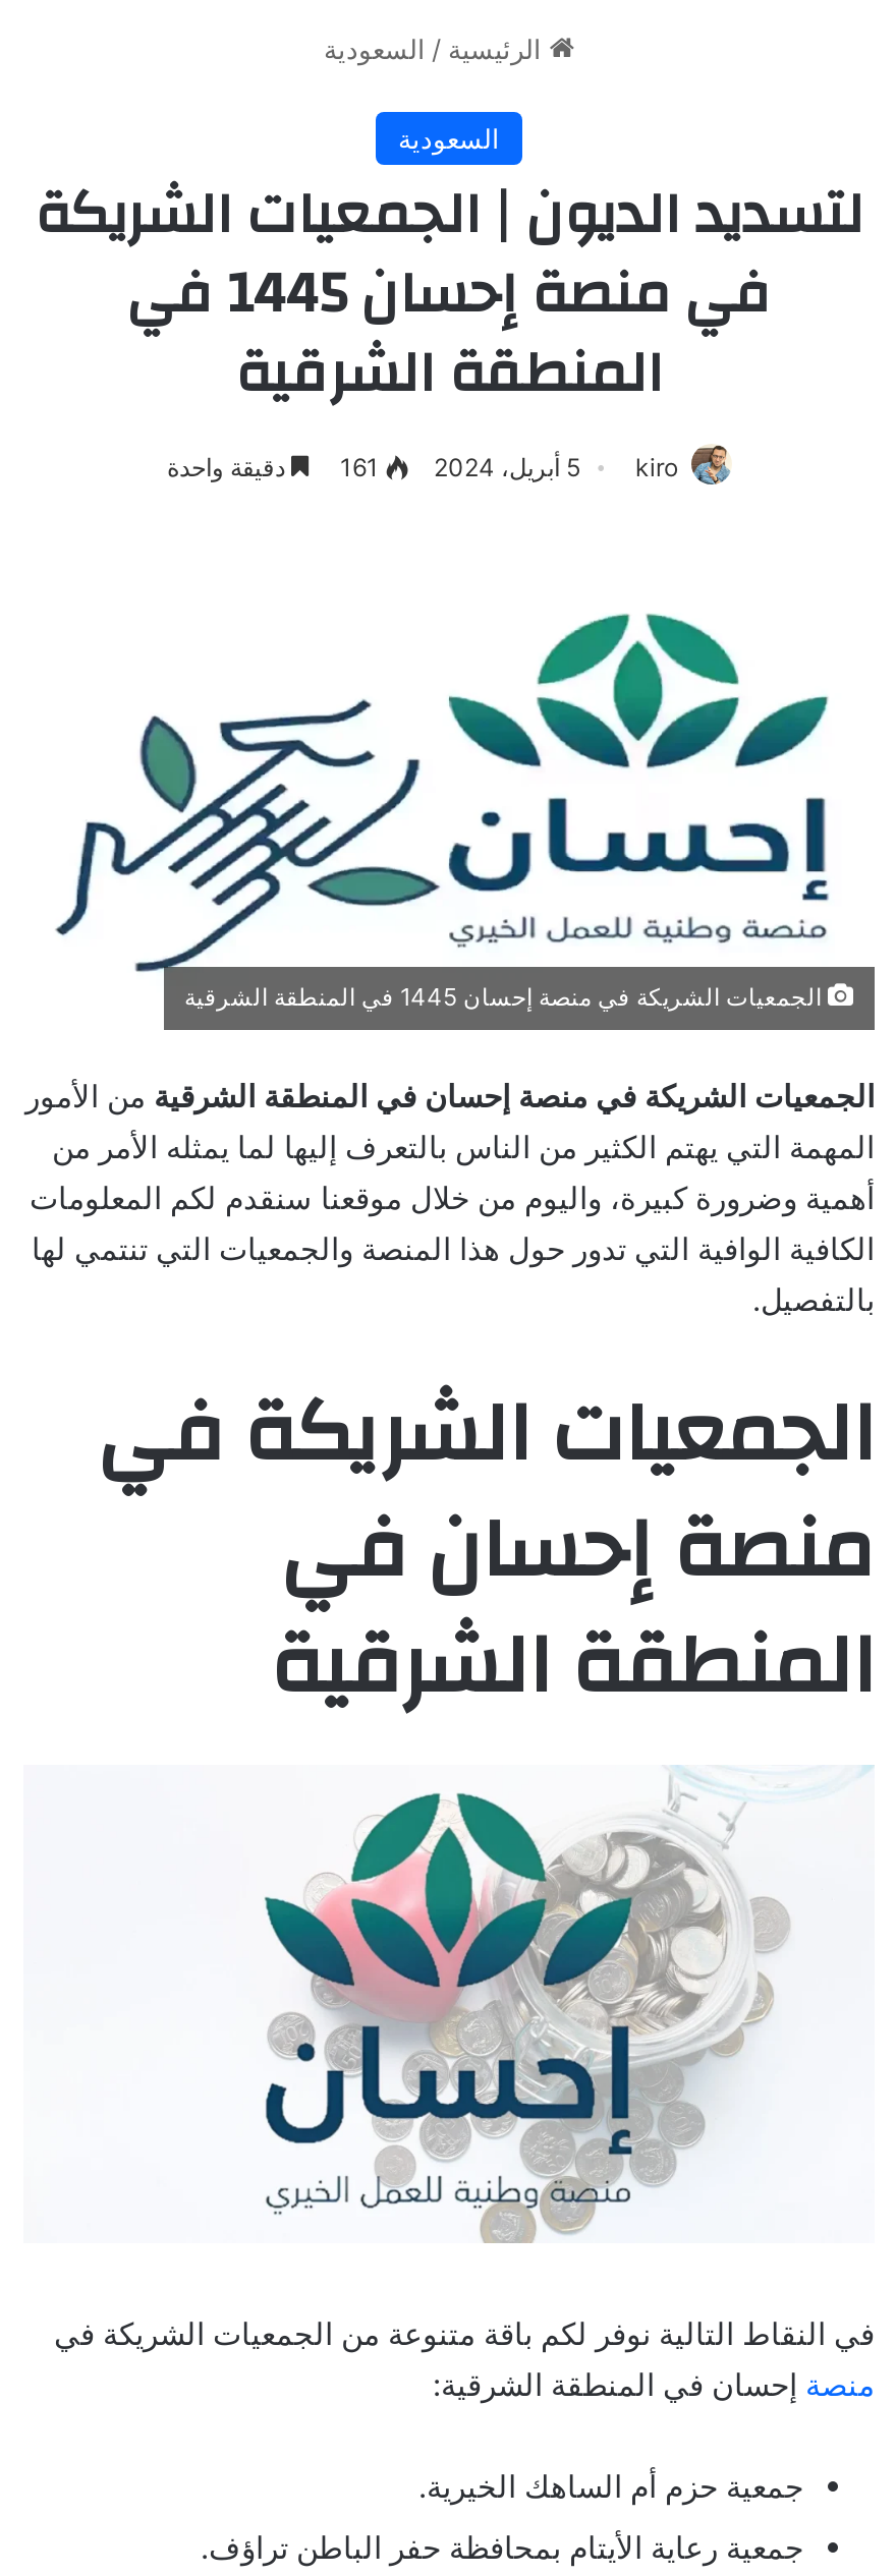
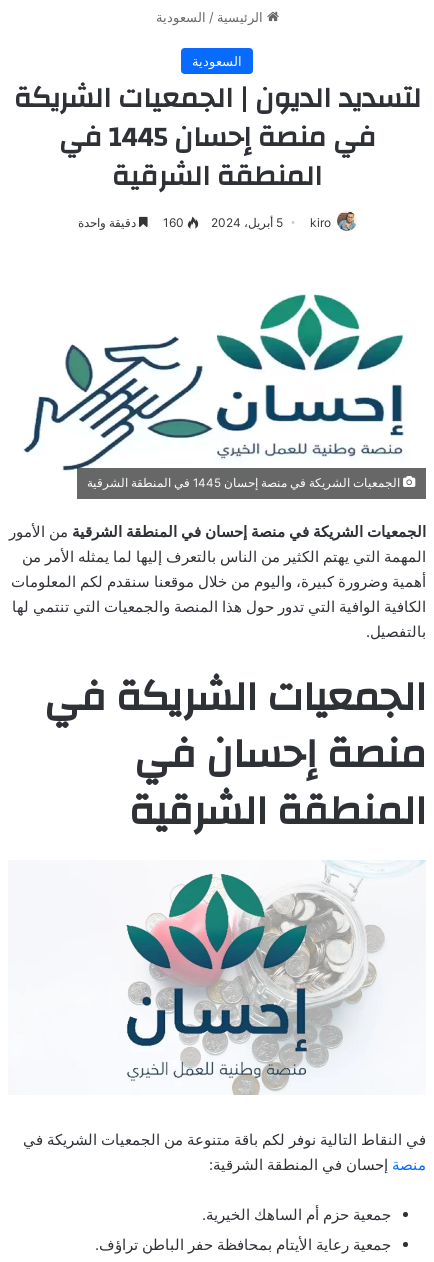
- 161 دقيقة واحدة
+ 160 دقيقة واحدة
